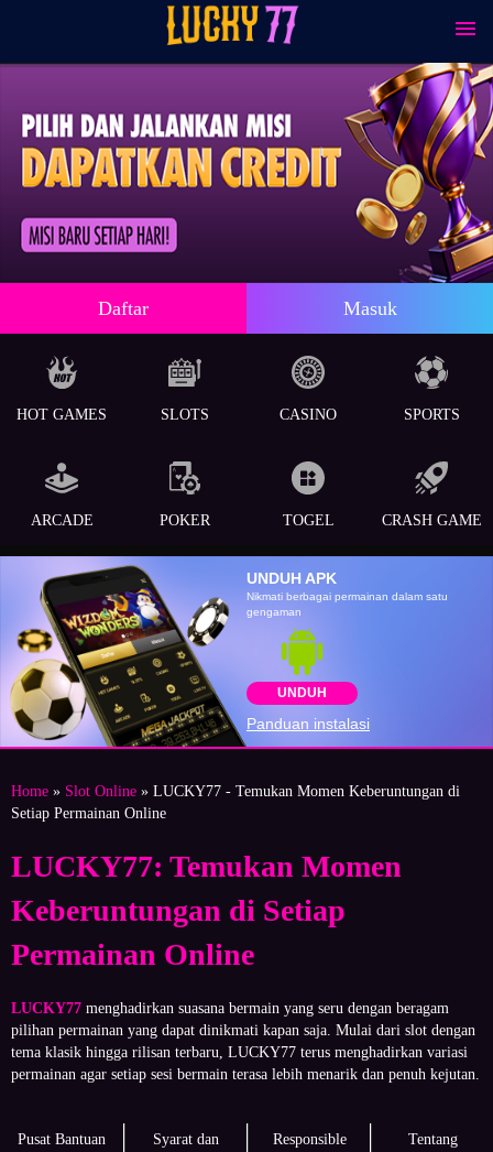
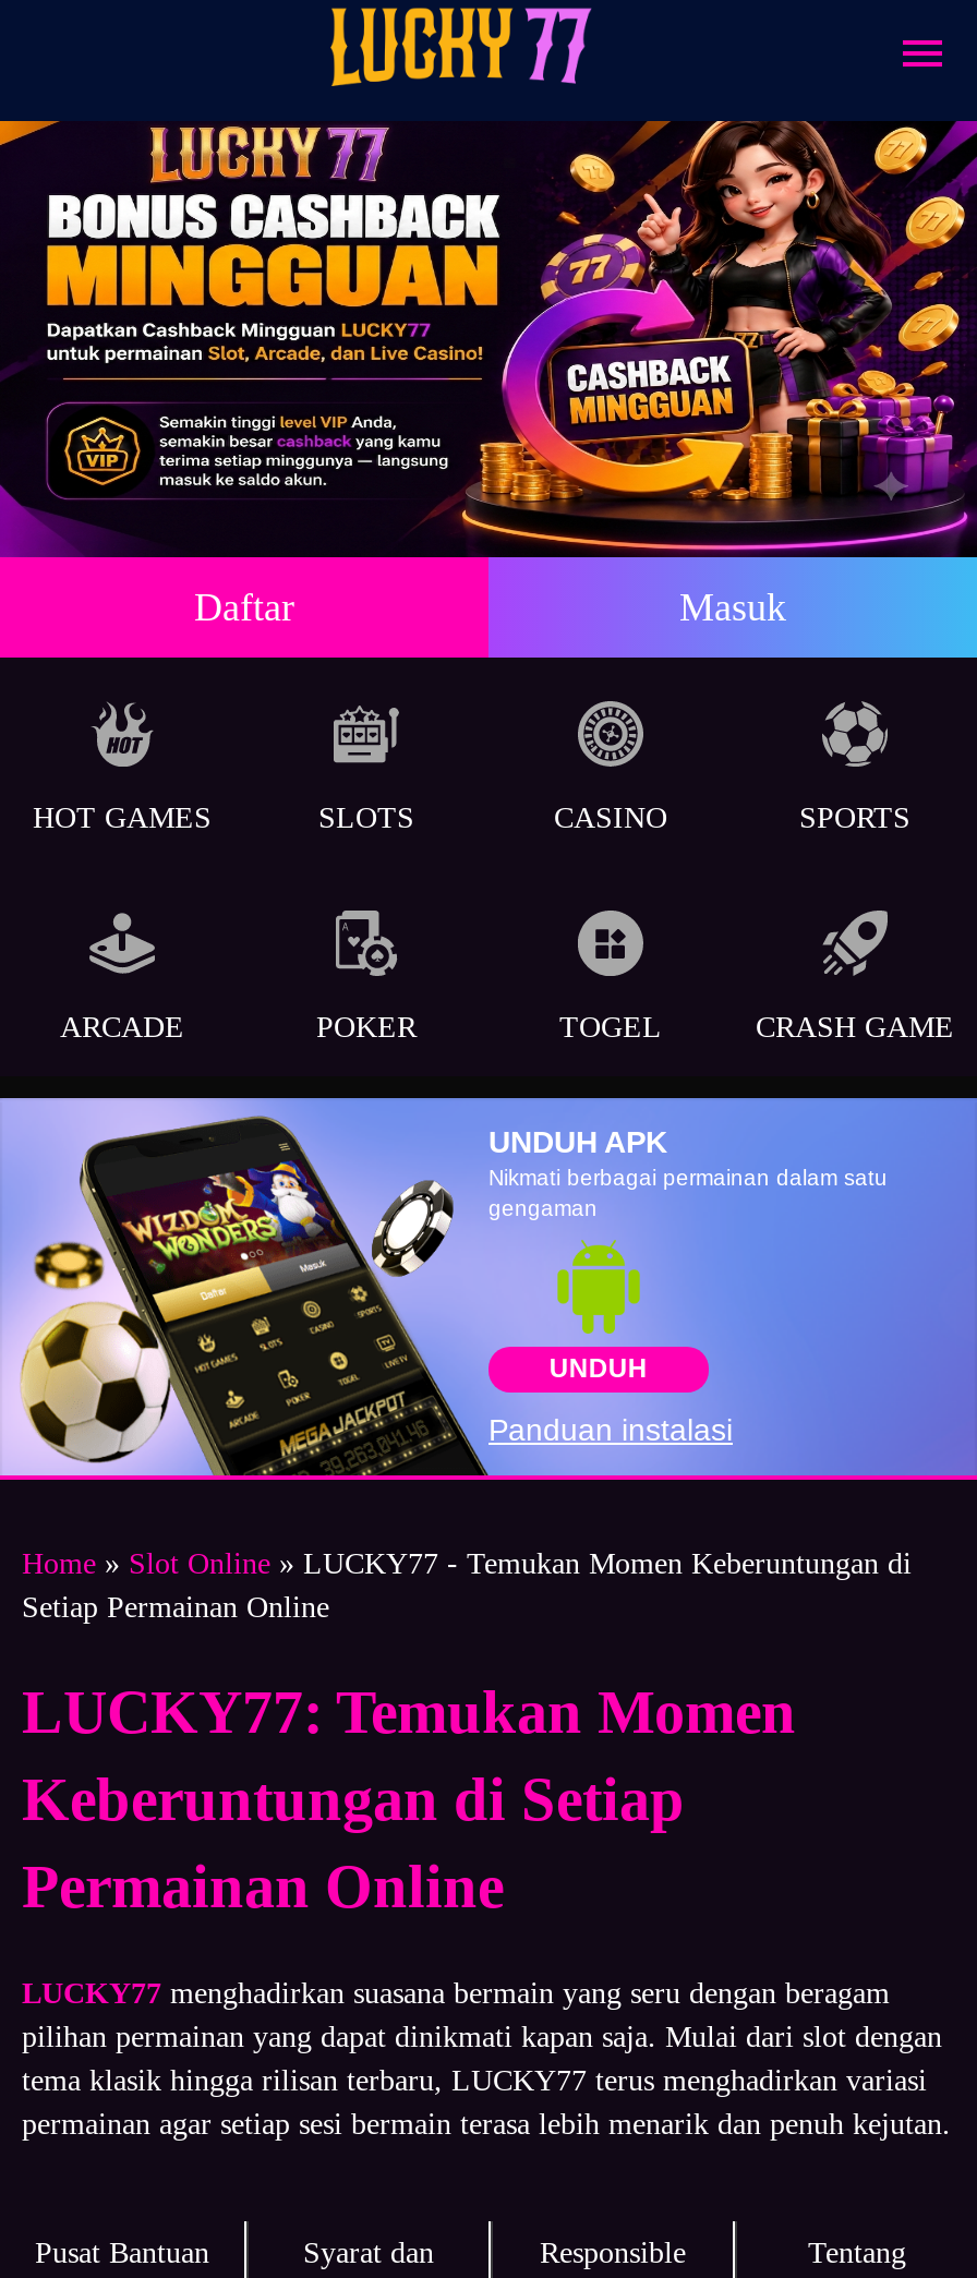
- [image]
+ [image]
